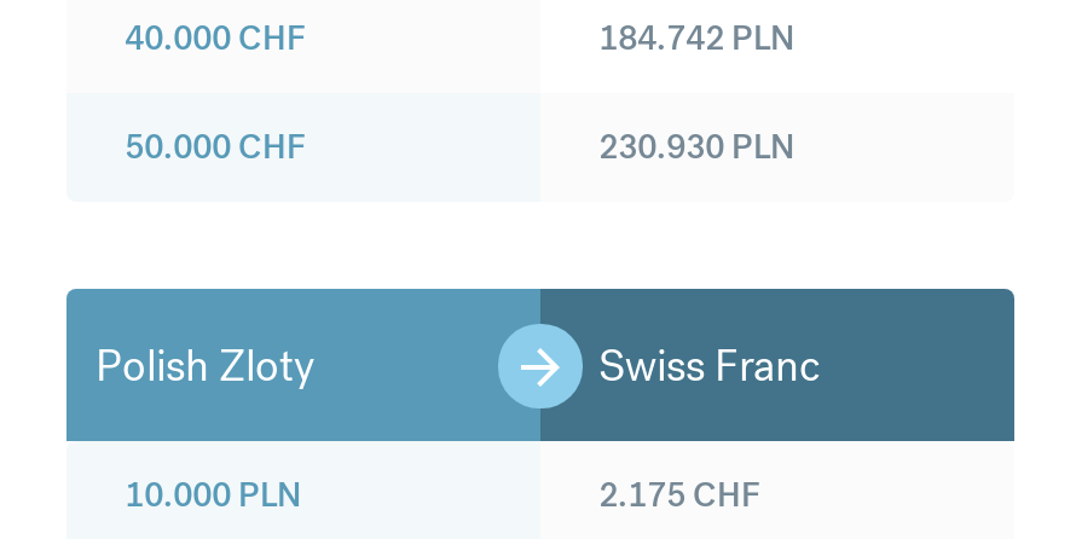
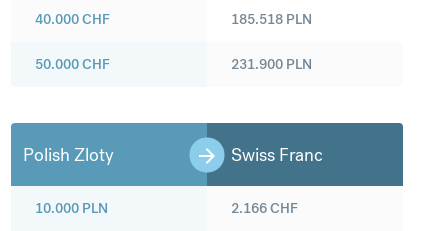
- 184.742 PLN
+ 185.518 PLN

- 230.930 PLN
+ 231.900 PLN

- 2.175 CHF
+ 2.166 CHF
